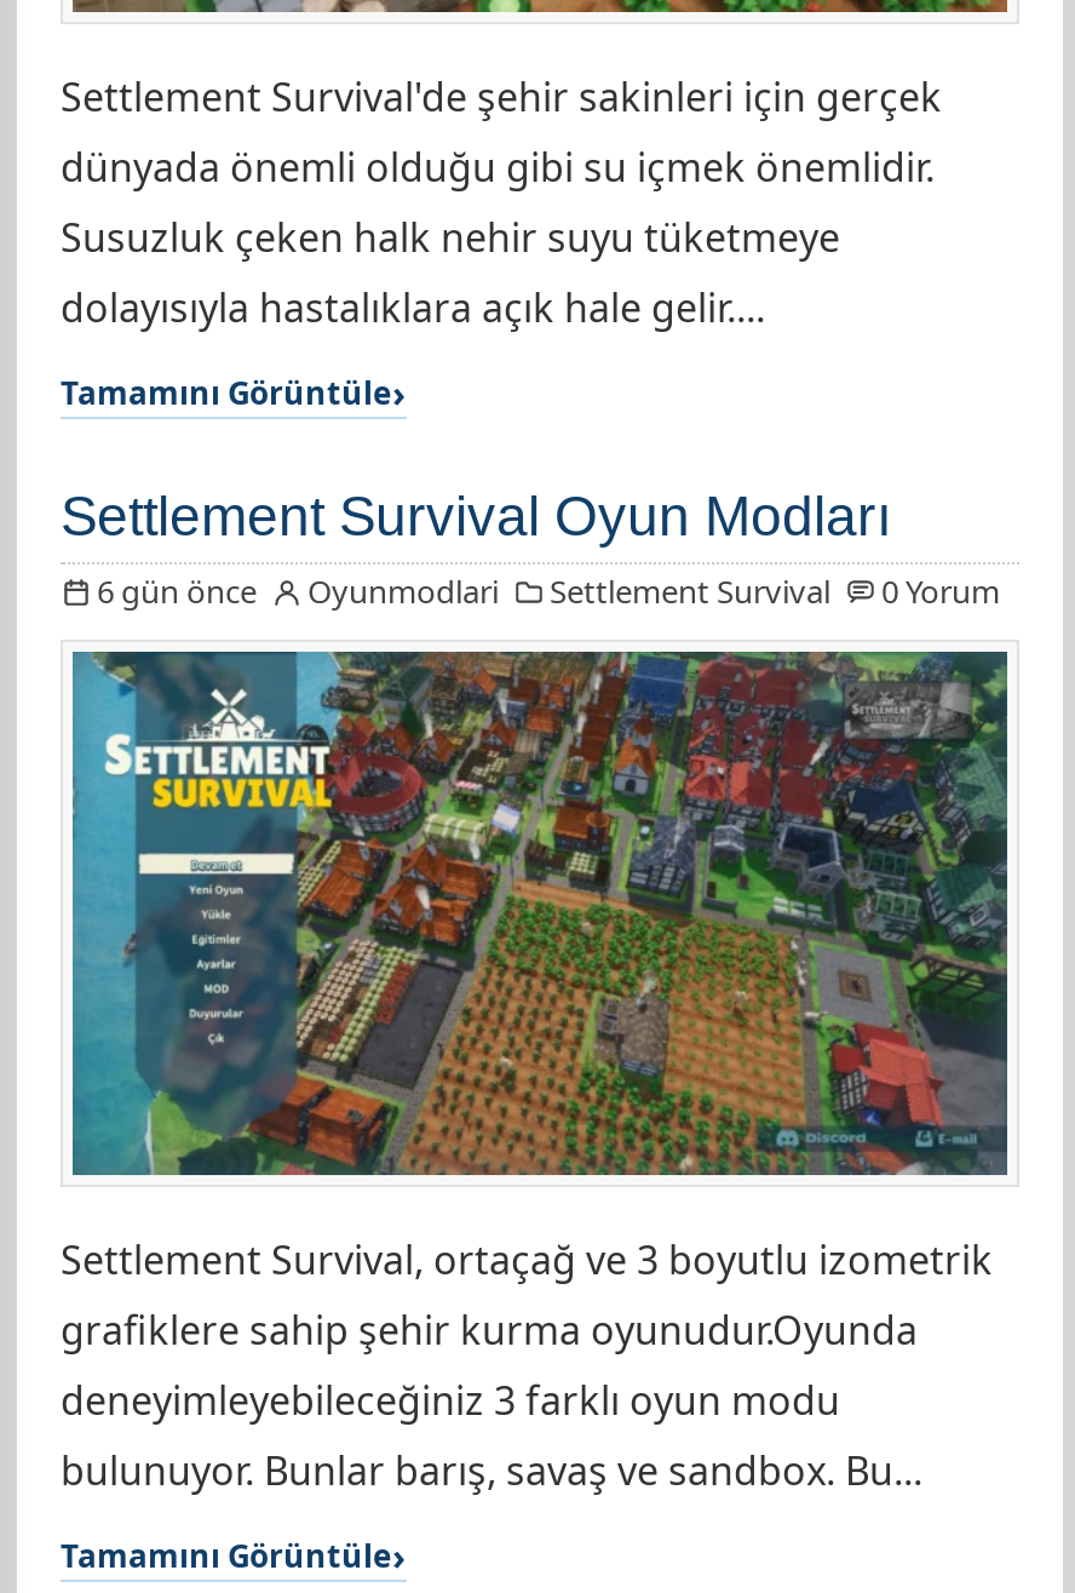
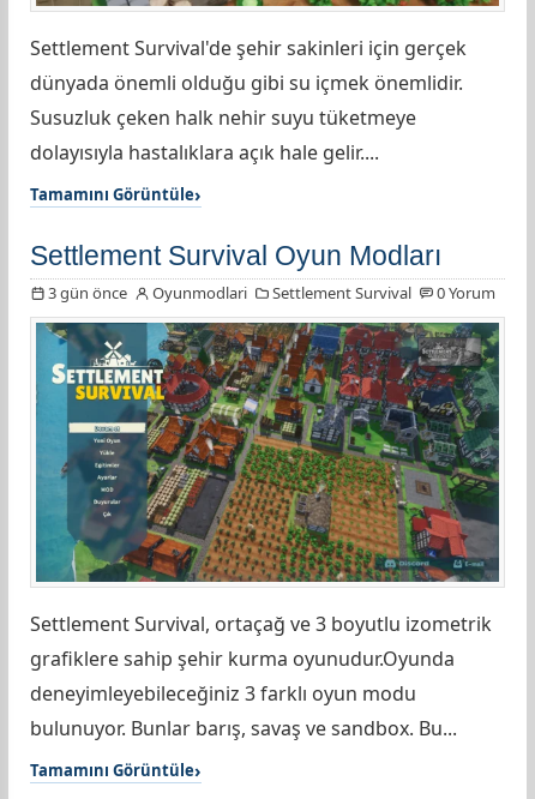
- 6 gün önce Oyunmodlari Settlement Survival 0 Yorum
+ 3 gün önce Oyunmodlari Settlement Survival 0 Yorum
